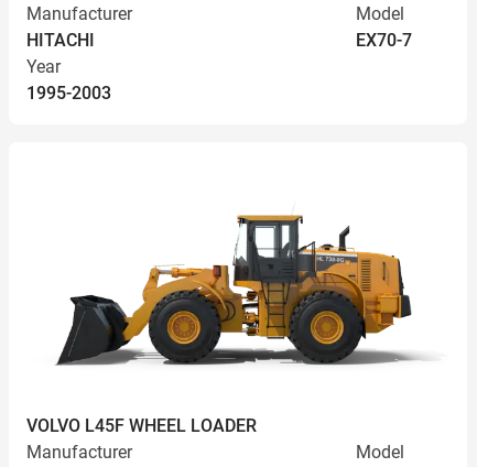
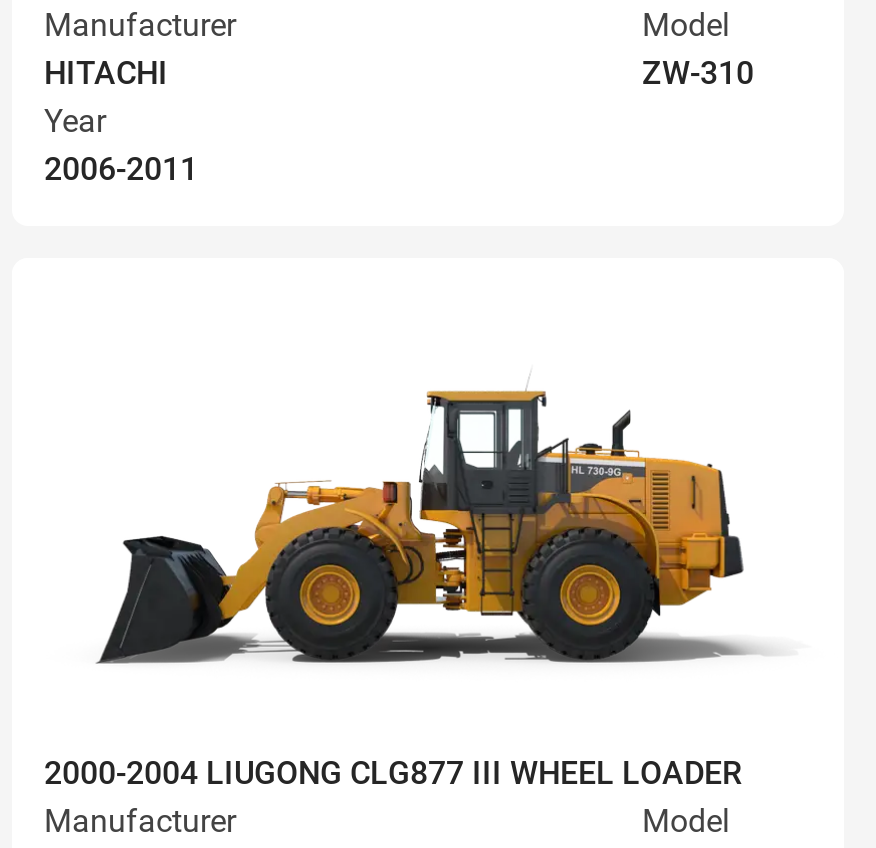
- EX70-7
+ ZW-310

- 1995-2003
+ 2006-2011

- VOLVO L45F WHEEL LOADER
+ 2000-2004 LIUGONG CLG877 III WHEEL LOADER
